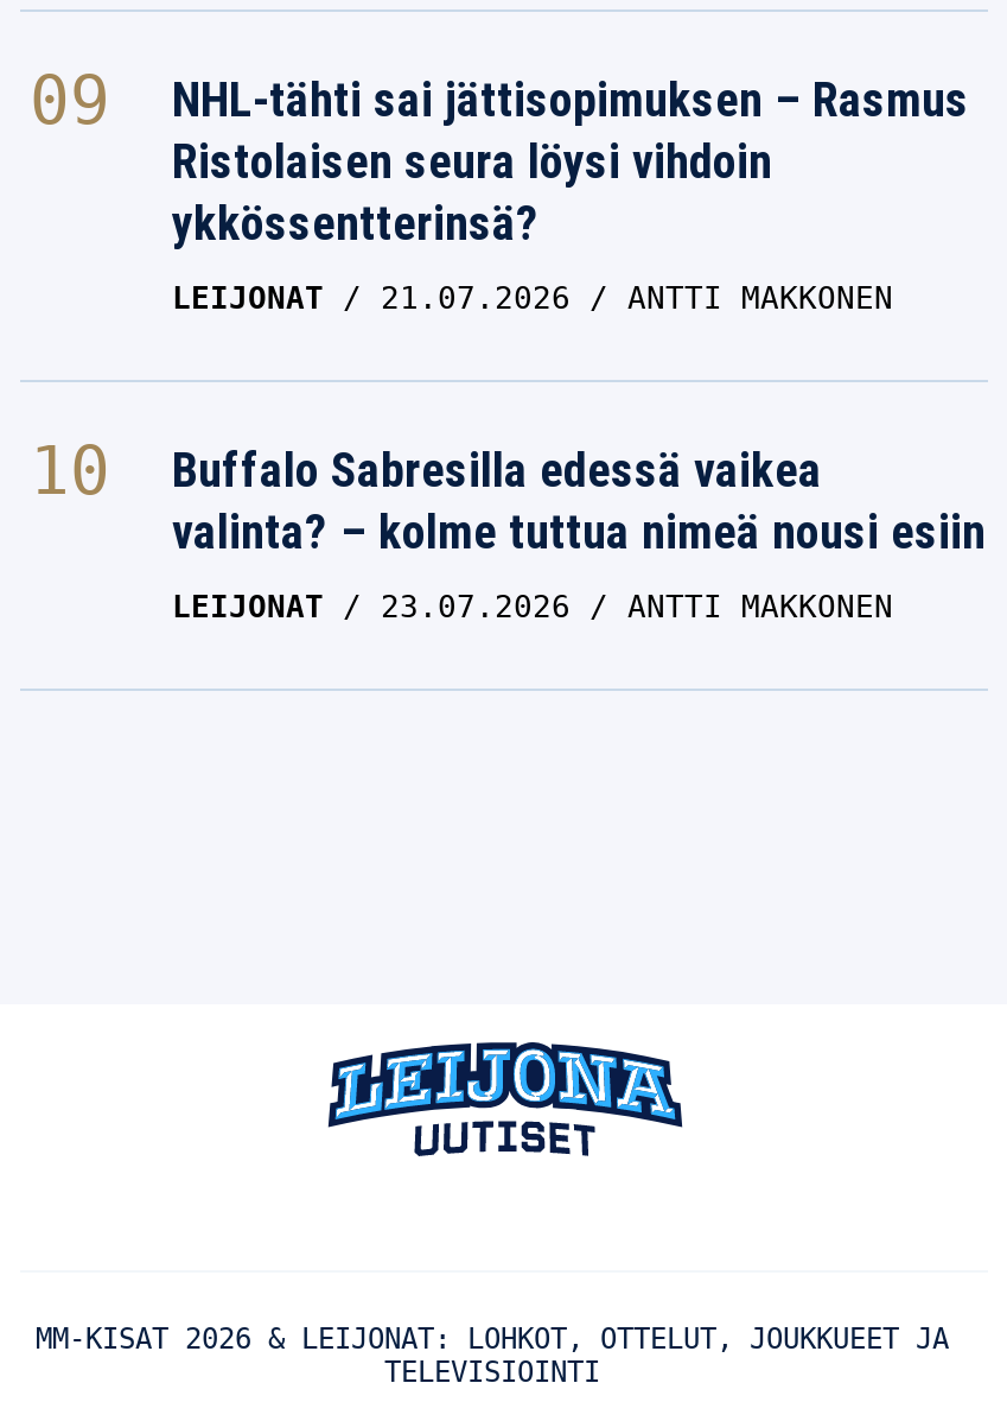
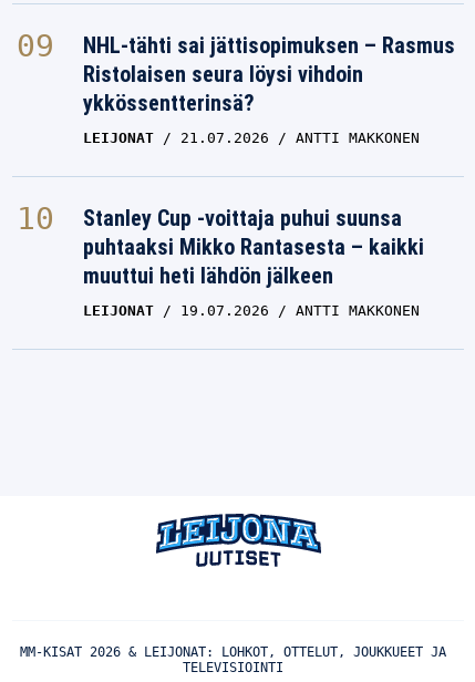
- Buffalo Sabresilla edessä vaikea
- valinta? – kolme tuttua nimeä nousi esiin
+ Stanley Cup -voittaja puhui suunsa
+ puhtaaksi Mikko Rantasesta – kaikki
+ muuttui heti lähdön jälkeen

- LEIJONAT 23.07.2026 ANTTI MAKKONEN
+ LEIJONAT 19.07.2026 ANTTI MAKKONEN
